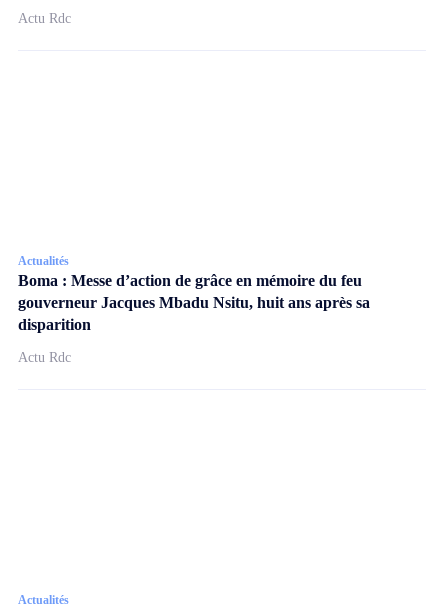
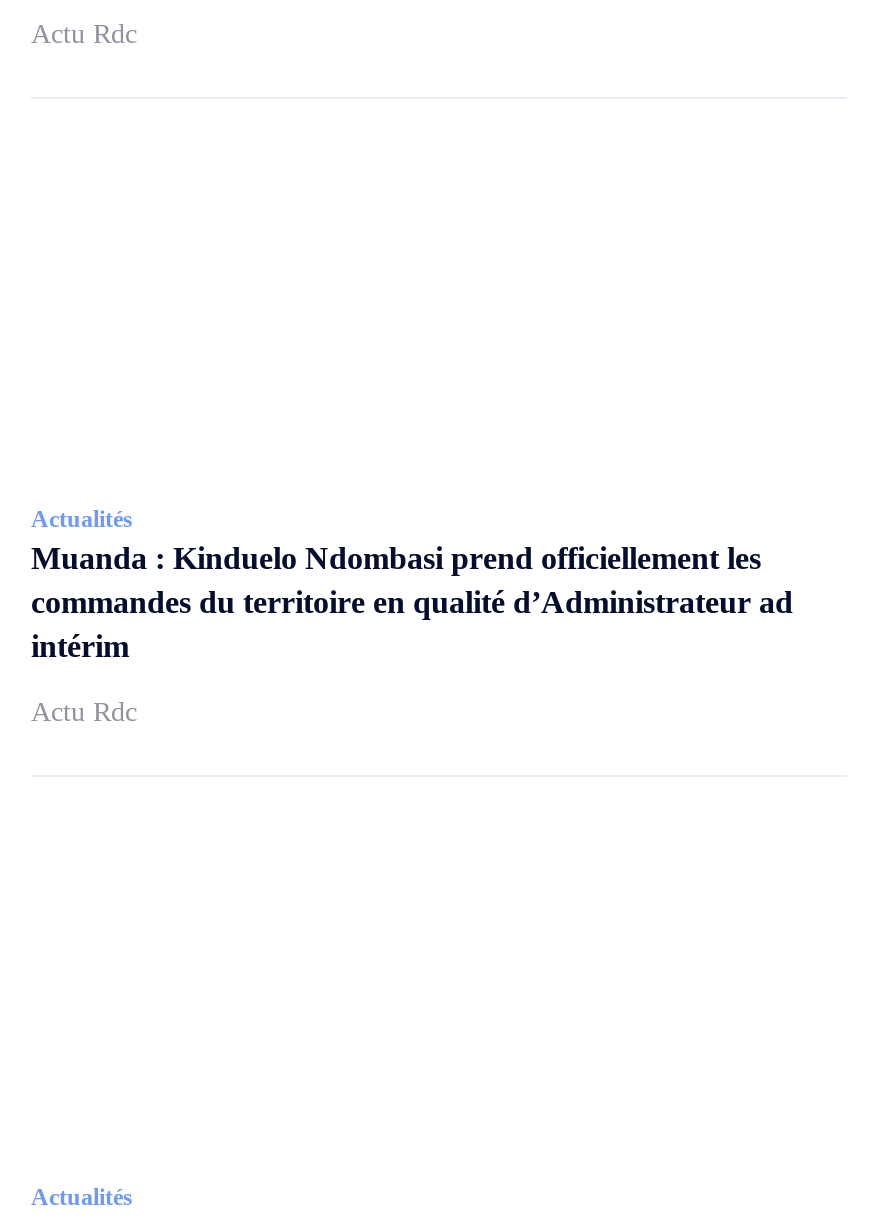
- Boma : Messe d’action de grâce en mémoire du feu
- gouverneur Jacques Mbadu Nsitu, huit ans après sa
- disparition
+ Muanda : Kinduelo Ndombasi prend officiellement les
+ commandes du territoire en qualité d’Administrateur ad
+ intérim
